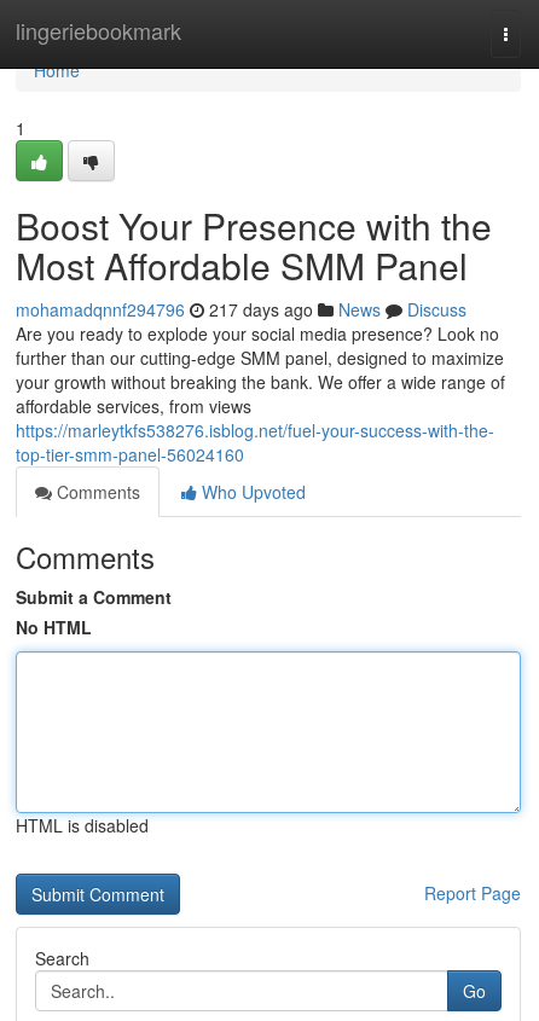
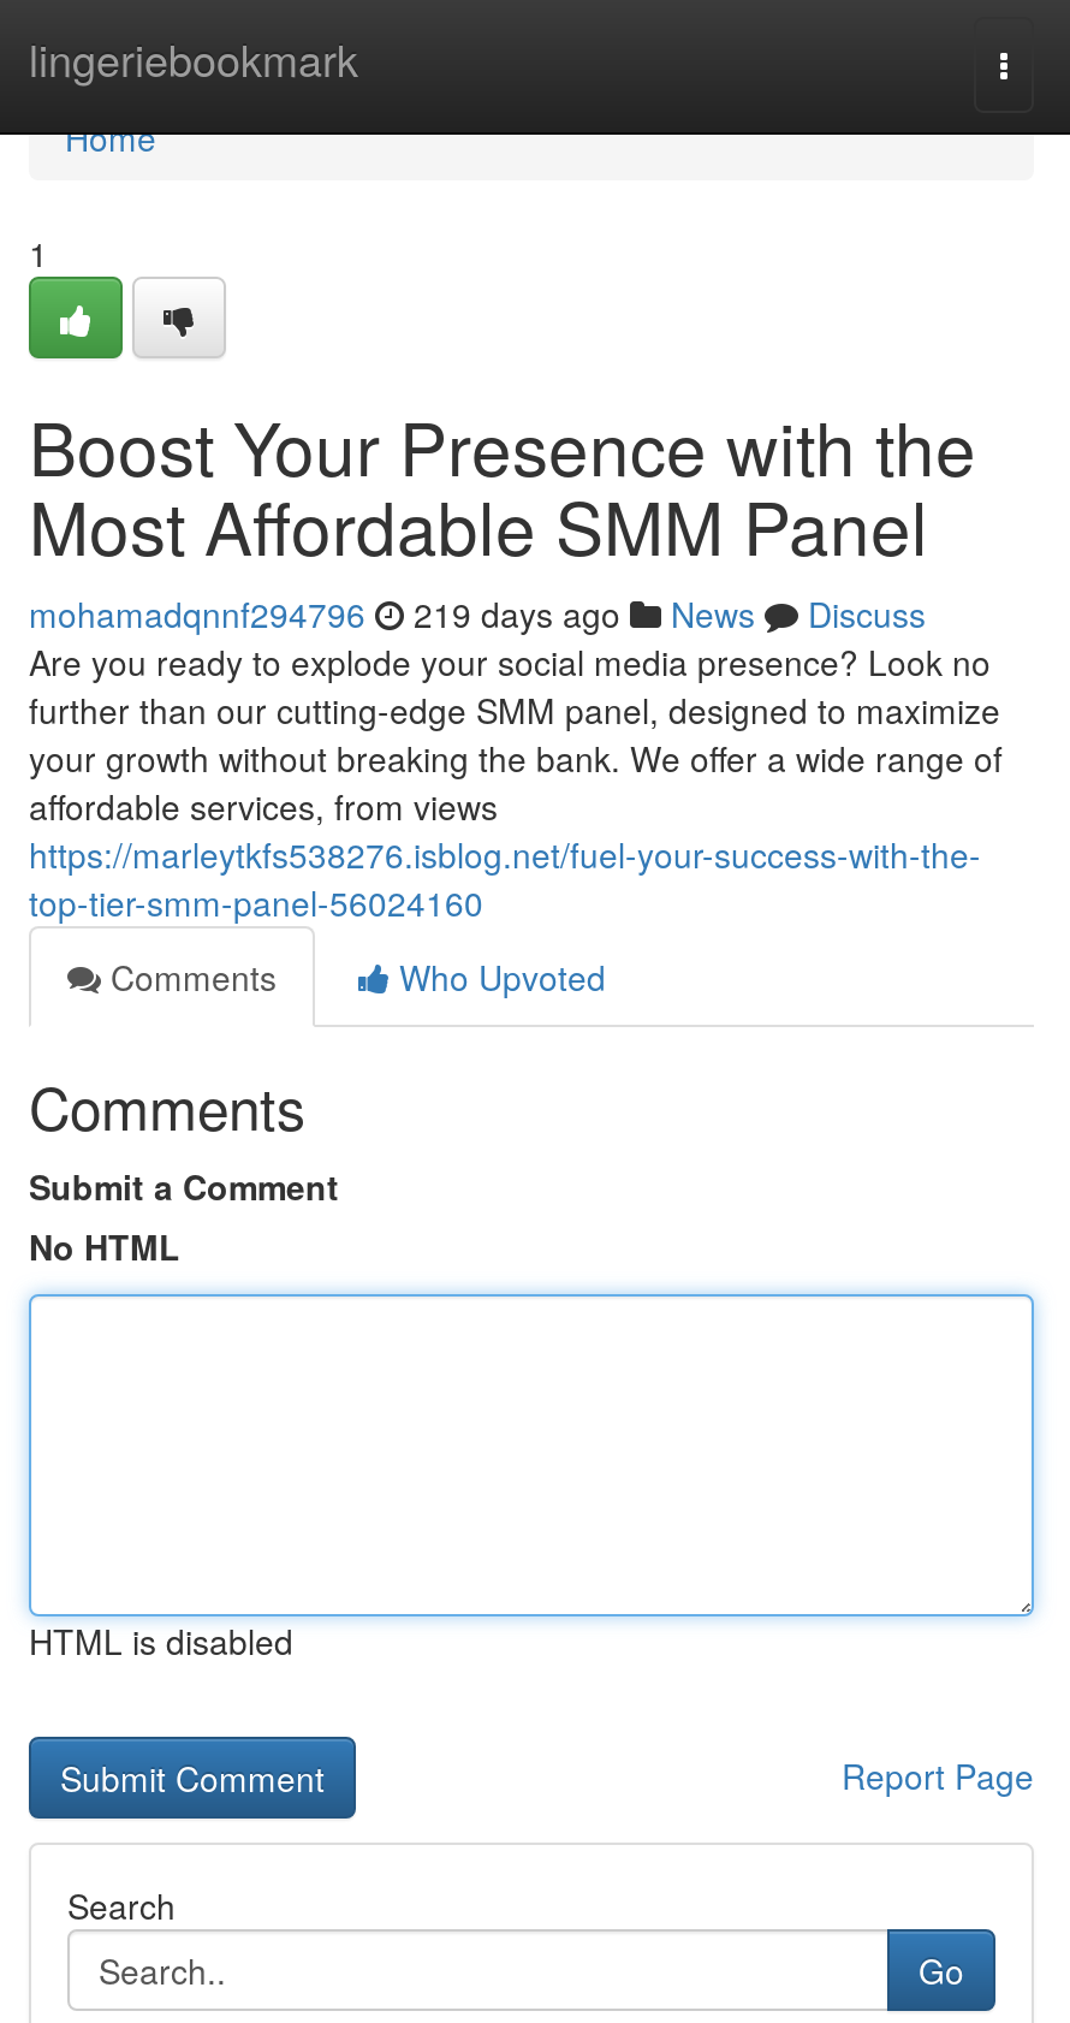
- mohamadqnnf294796 217 days ago News Discuss
+ mohamadqnnf294796 219 days ago News Discuss
